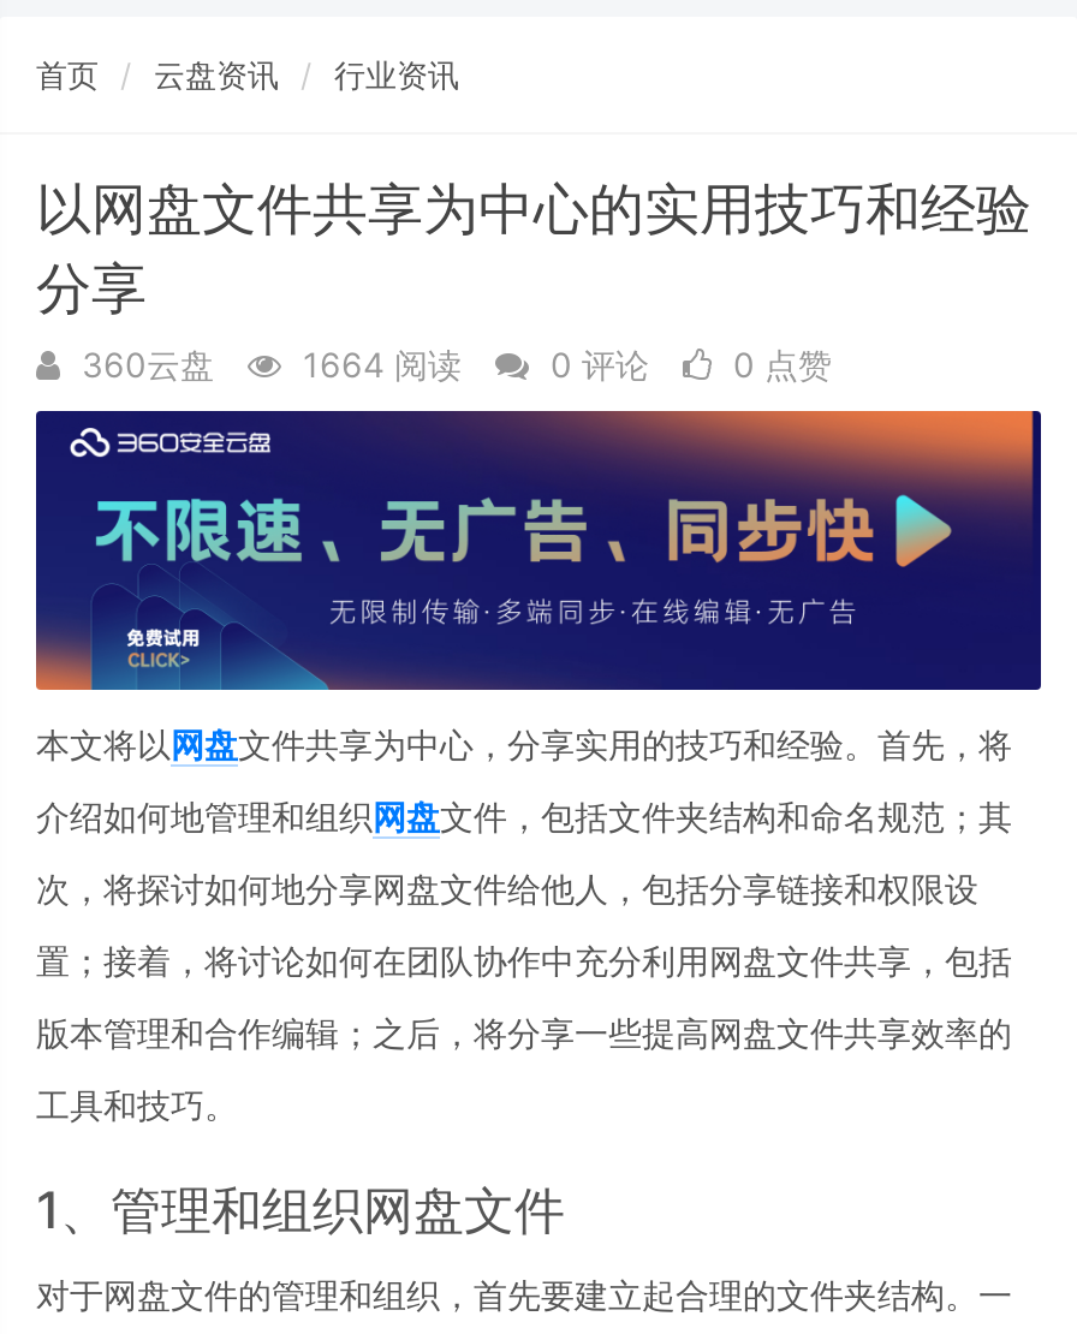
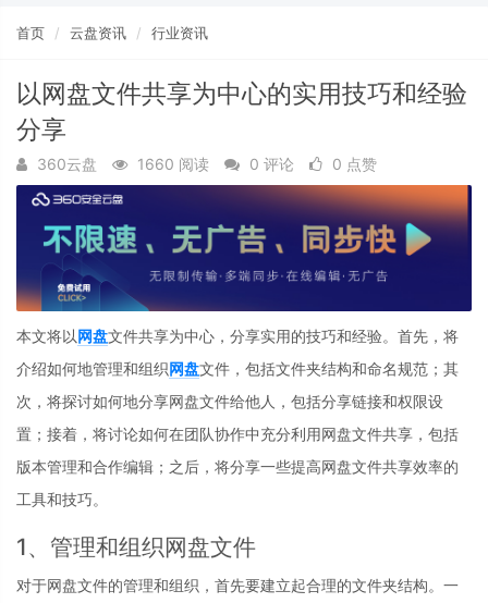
- 360云盘 1664 阅读 0 评论 0 点赞
+ 360云盘 1660 阅读 0 评论 0 点赞
